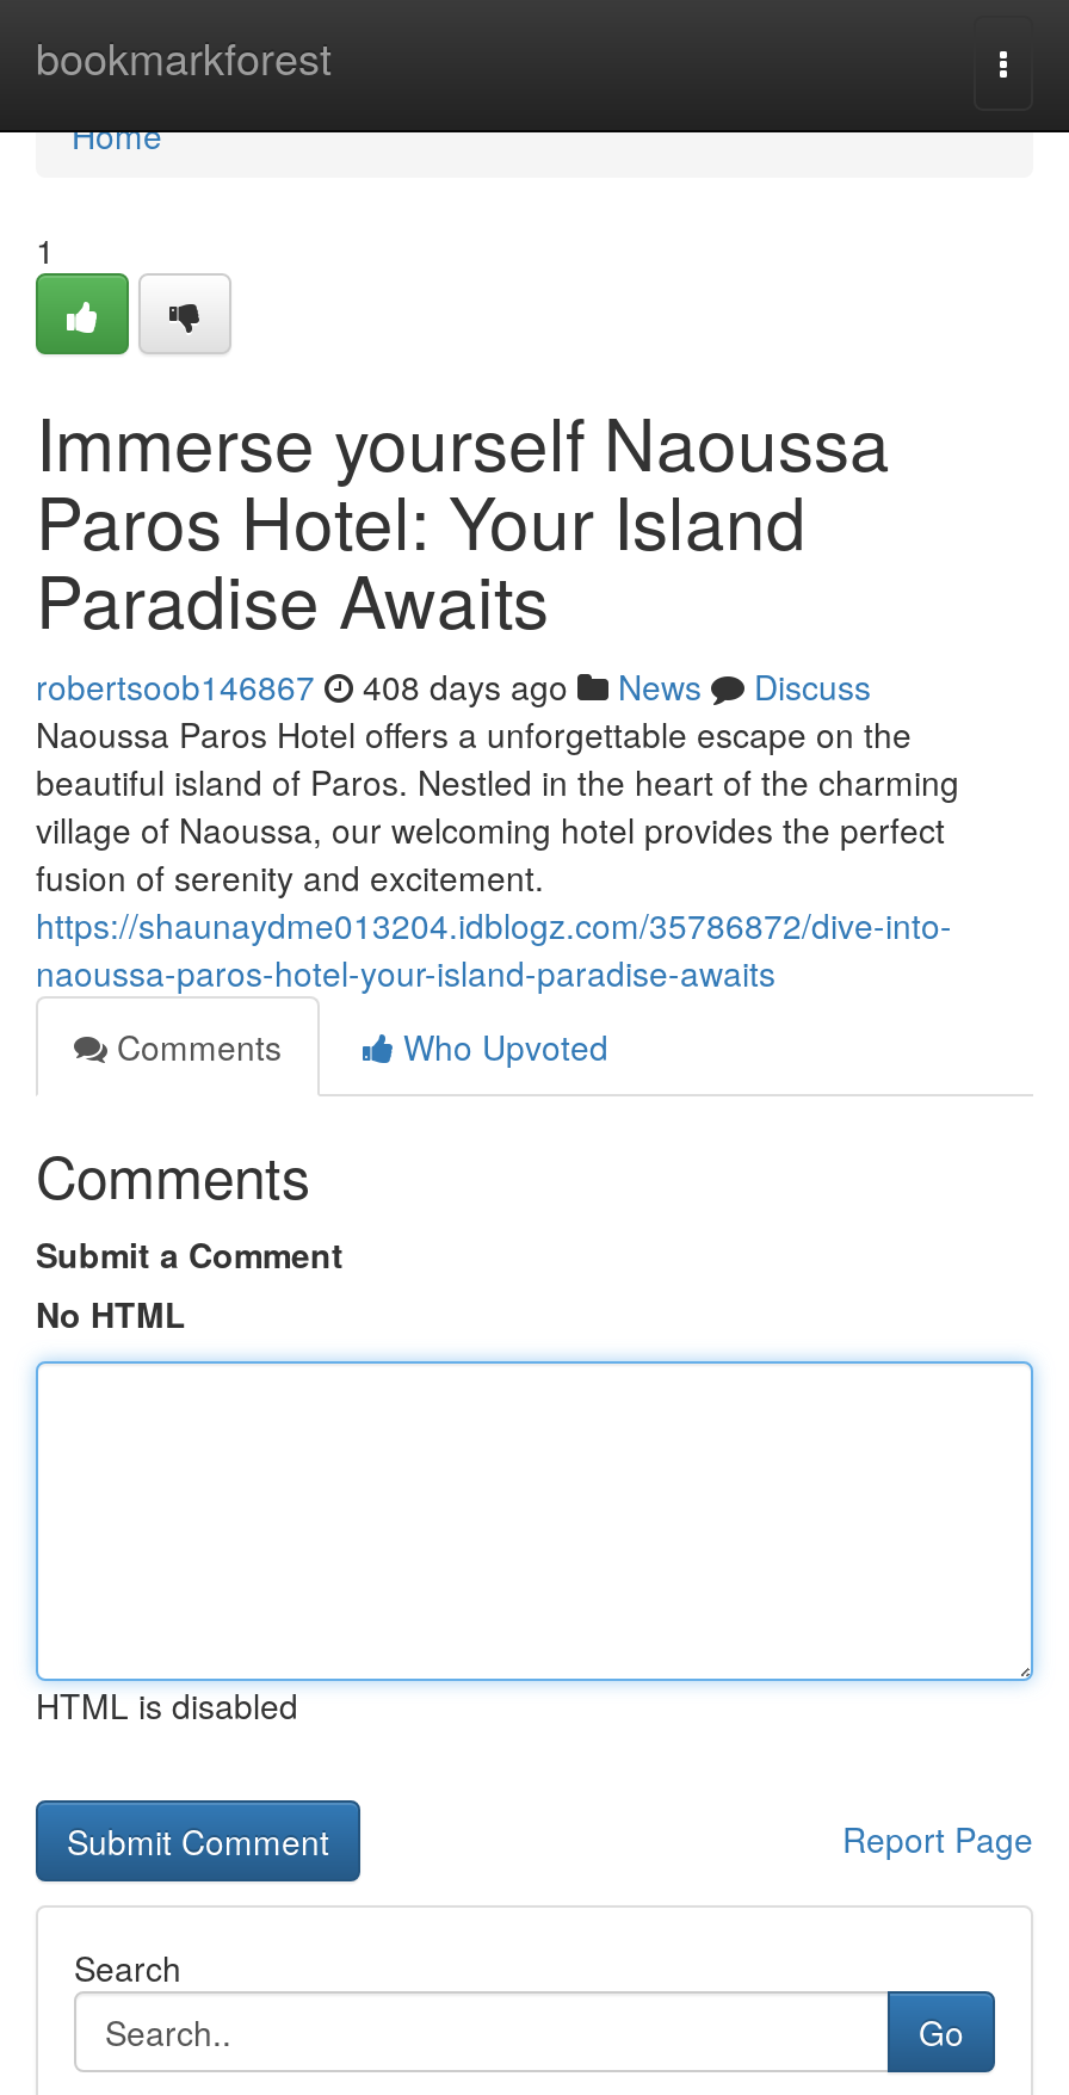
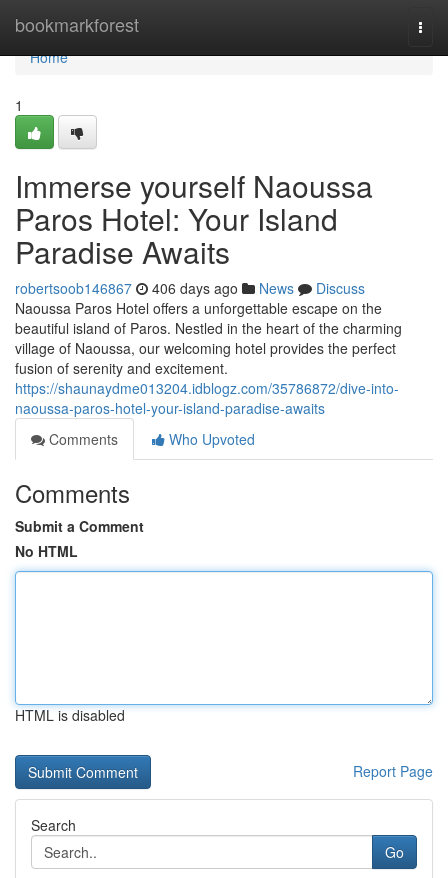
- robertsoob146867 408 days ago News Discuss
+ robertsoob146867 406 days ago News Discuss
